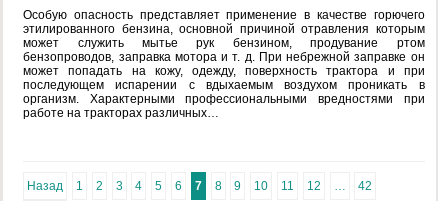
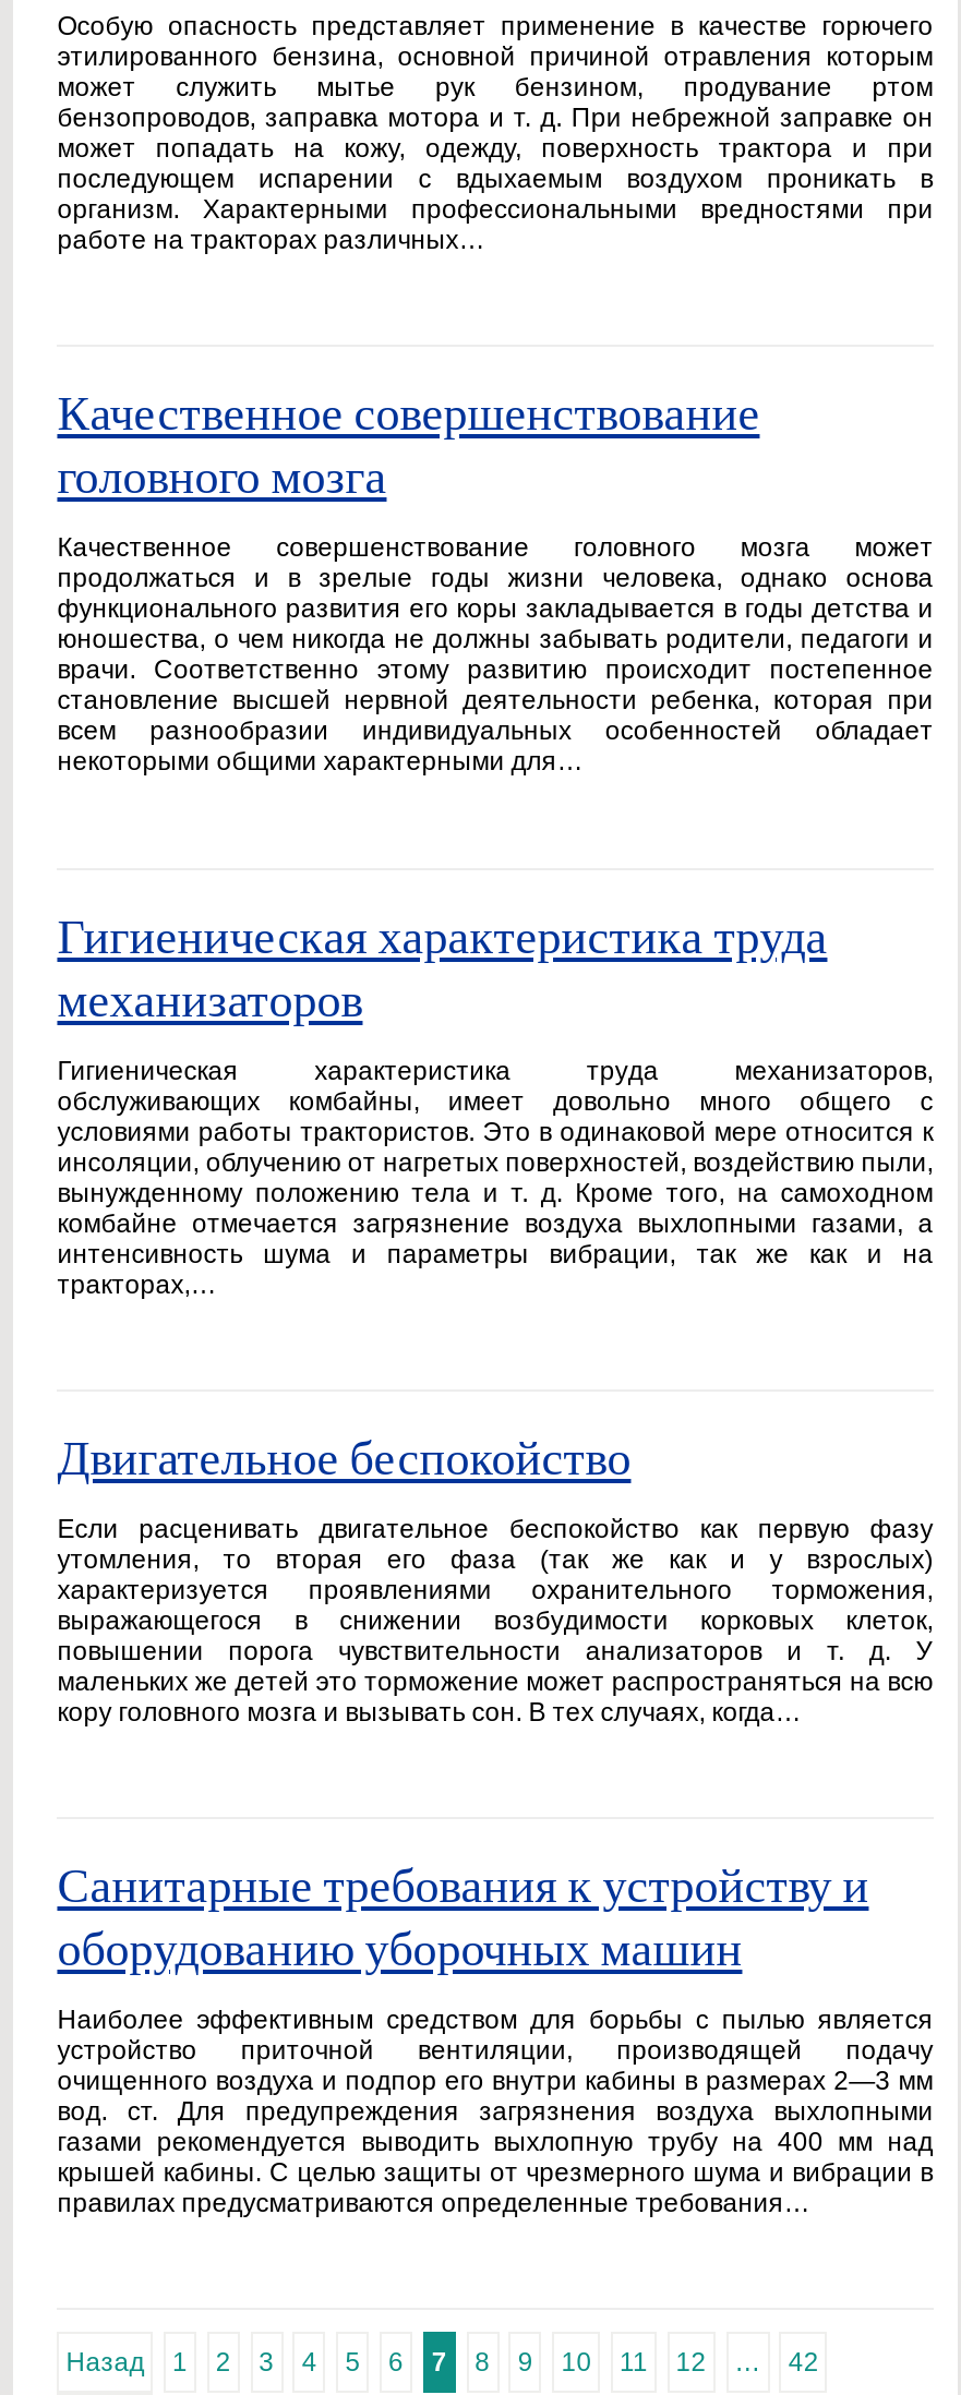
+ Качественное совершенствование
+ головного мозга
+ Качественное совершенствование головного мозга может
+ продолжаться и в зрелые годы жизни человека, однако основа
+ функционального развития его коры закладывается в годы детства и
+ юношества, о чем никогда не должны забывать родители, педагоги и
+ врачи. Соответственно этому развитию происходит постепенное
+ становление высшей нервной деятельности ребенка, которая при
+ всем разнообразии индивидуальных особенностей обладает
+ некоторыми общими характерными для…
+ Гигиеническая характеристика труда
+ механизаторов
+ Гигиеническая характеристика труда механизаторов,
+ обслуживающих комбайны, имеет довольно много общего с
+ условиями работы трактористов. Это в одинаковой мере относится к
+ инсоляции, облучению от нагретых поверхностей, воздействию пыли,
+ вынужденному положению тела и т. д. Кроме того, на самоходном
+ комбайне отмечается загрязнение воздуха выхлопными газами, а
+ интенсивность шума и параметры вибрации, так же как и на
+ тракторах,…
+ Двигательное беспокойство
+ Если расценивать двигательное беспокойство как первую фазу
+ утомления, то вторая его фаза (так же как и у взрослых)
+ характеризуется проявлениями охранительного торможения,
+ выражающегося в снижении возбудимости корковых клеток,
+ повышении порога чувствительности анализаторов и т. д. У
+ маленьких же детей это торможение может распространяться на всю
+ кору головного мозга и вызывать сон. В тех случаях, когда…
+ Санитарные требования к устройству и
+ оборудованию уборочных машин
+ Наиболее эффективным средством для борьбы с пылью является
+ устройство приточной вентиляции, производящей подачу
+ очищенного воздуха и подпор его внутри кабины в размерах 2—3 мм
+ вод. ст. Для предупреждения загрязнения воздуха выхлопными
+ газами рекомендуется выводить выхлопную трубу на 400 мм над
+ крышей кабины. С целью защиты от чрезмерного шума и вибрации в
+ правилах предусматриваются определенные требования…
